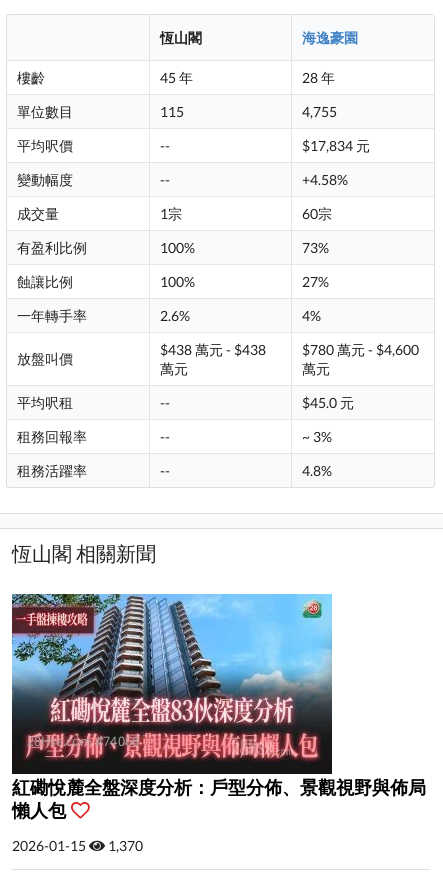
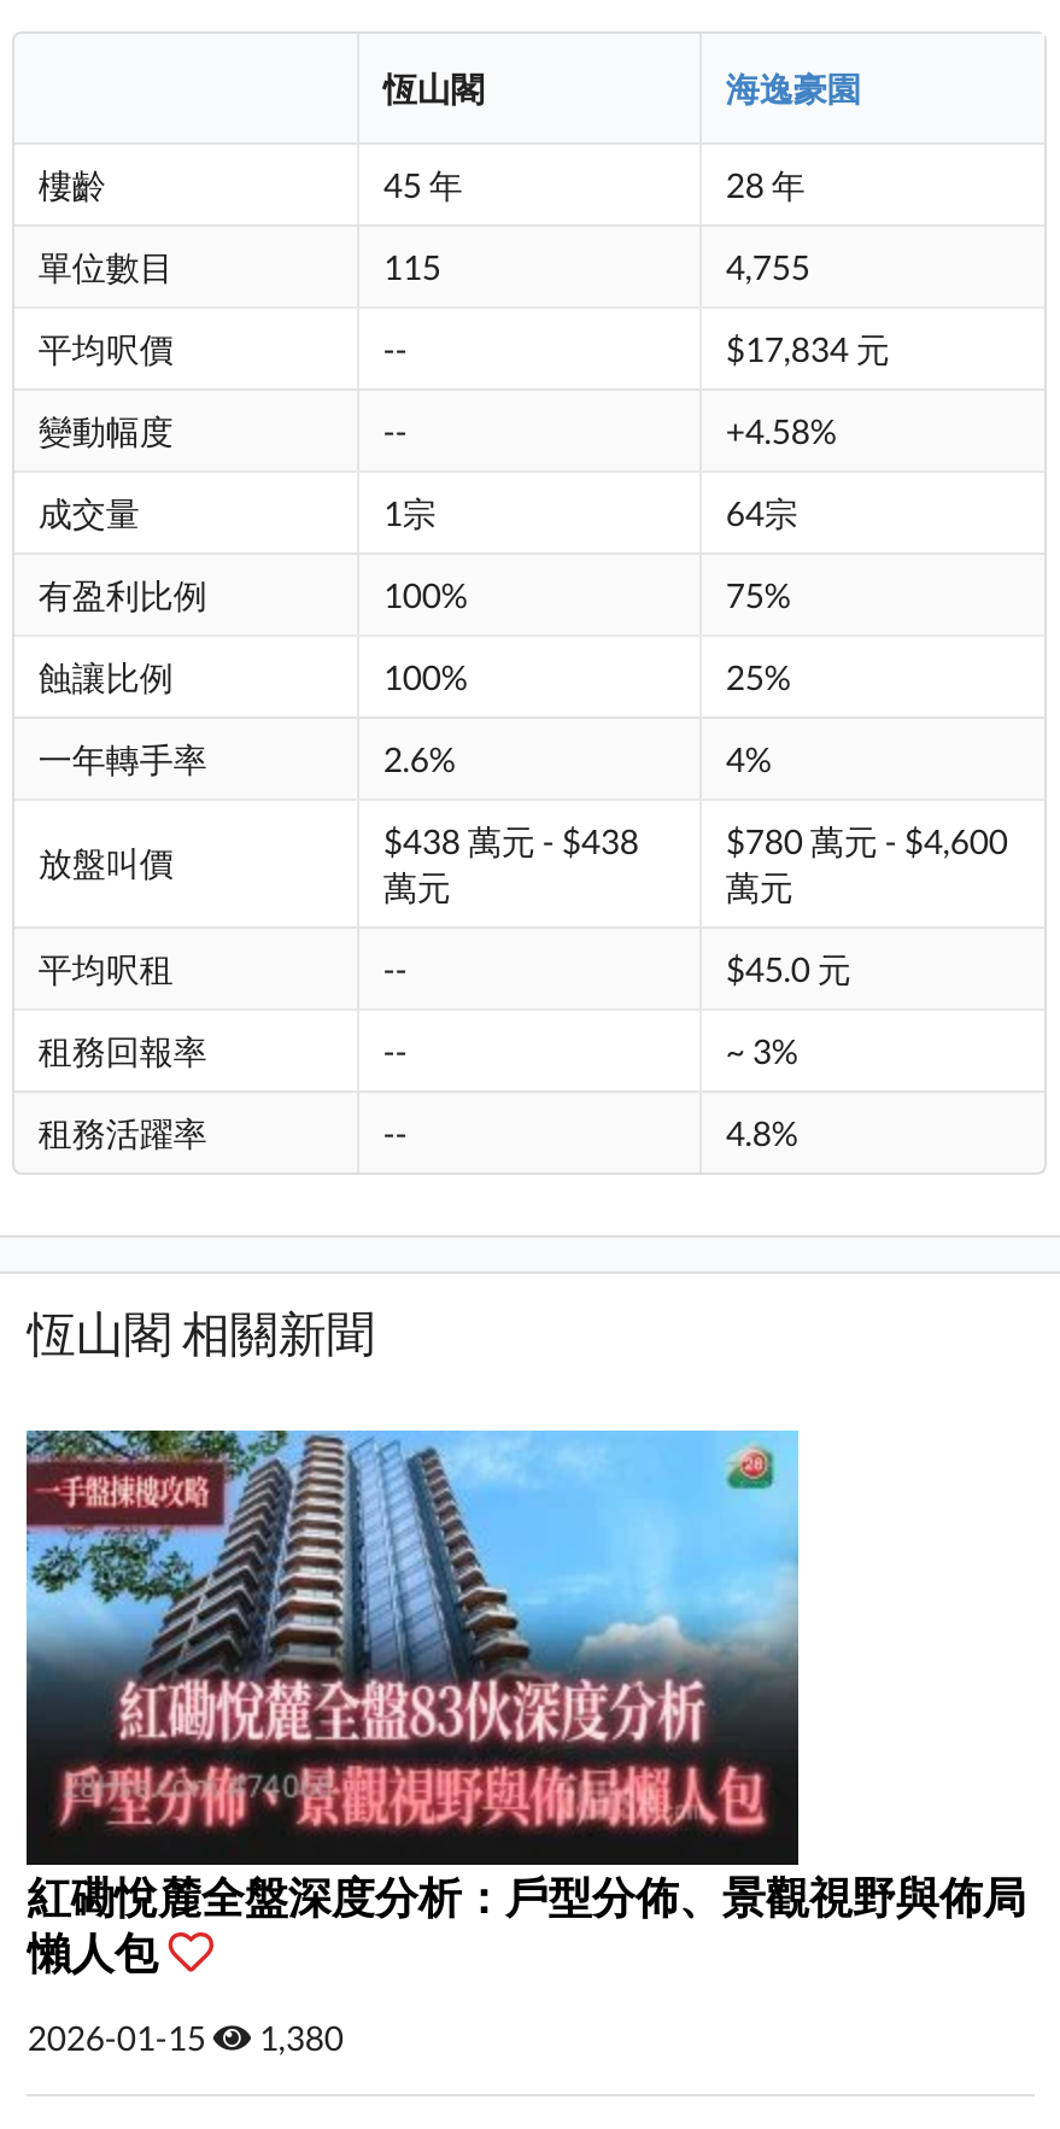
- 60宗
+ 64宗

- 73%
+ 75%

- 27%
+ 25%

- 2026-01-15 1,370
+ 2026-01-15 1,380
